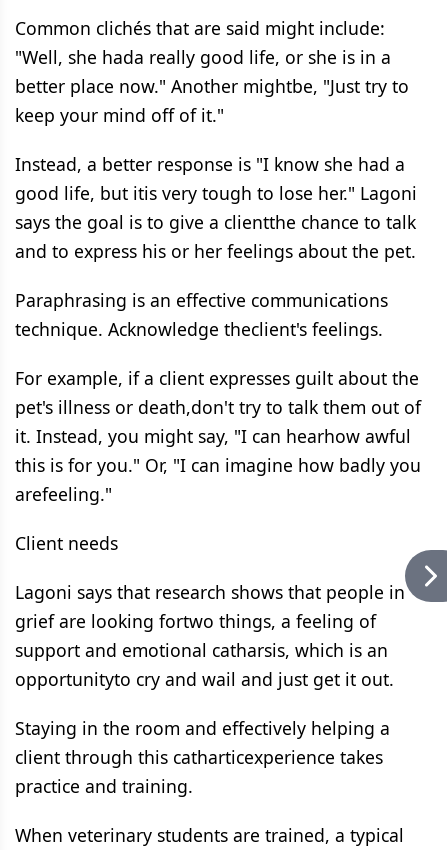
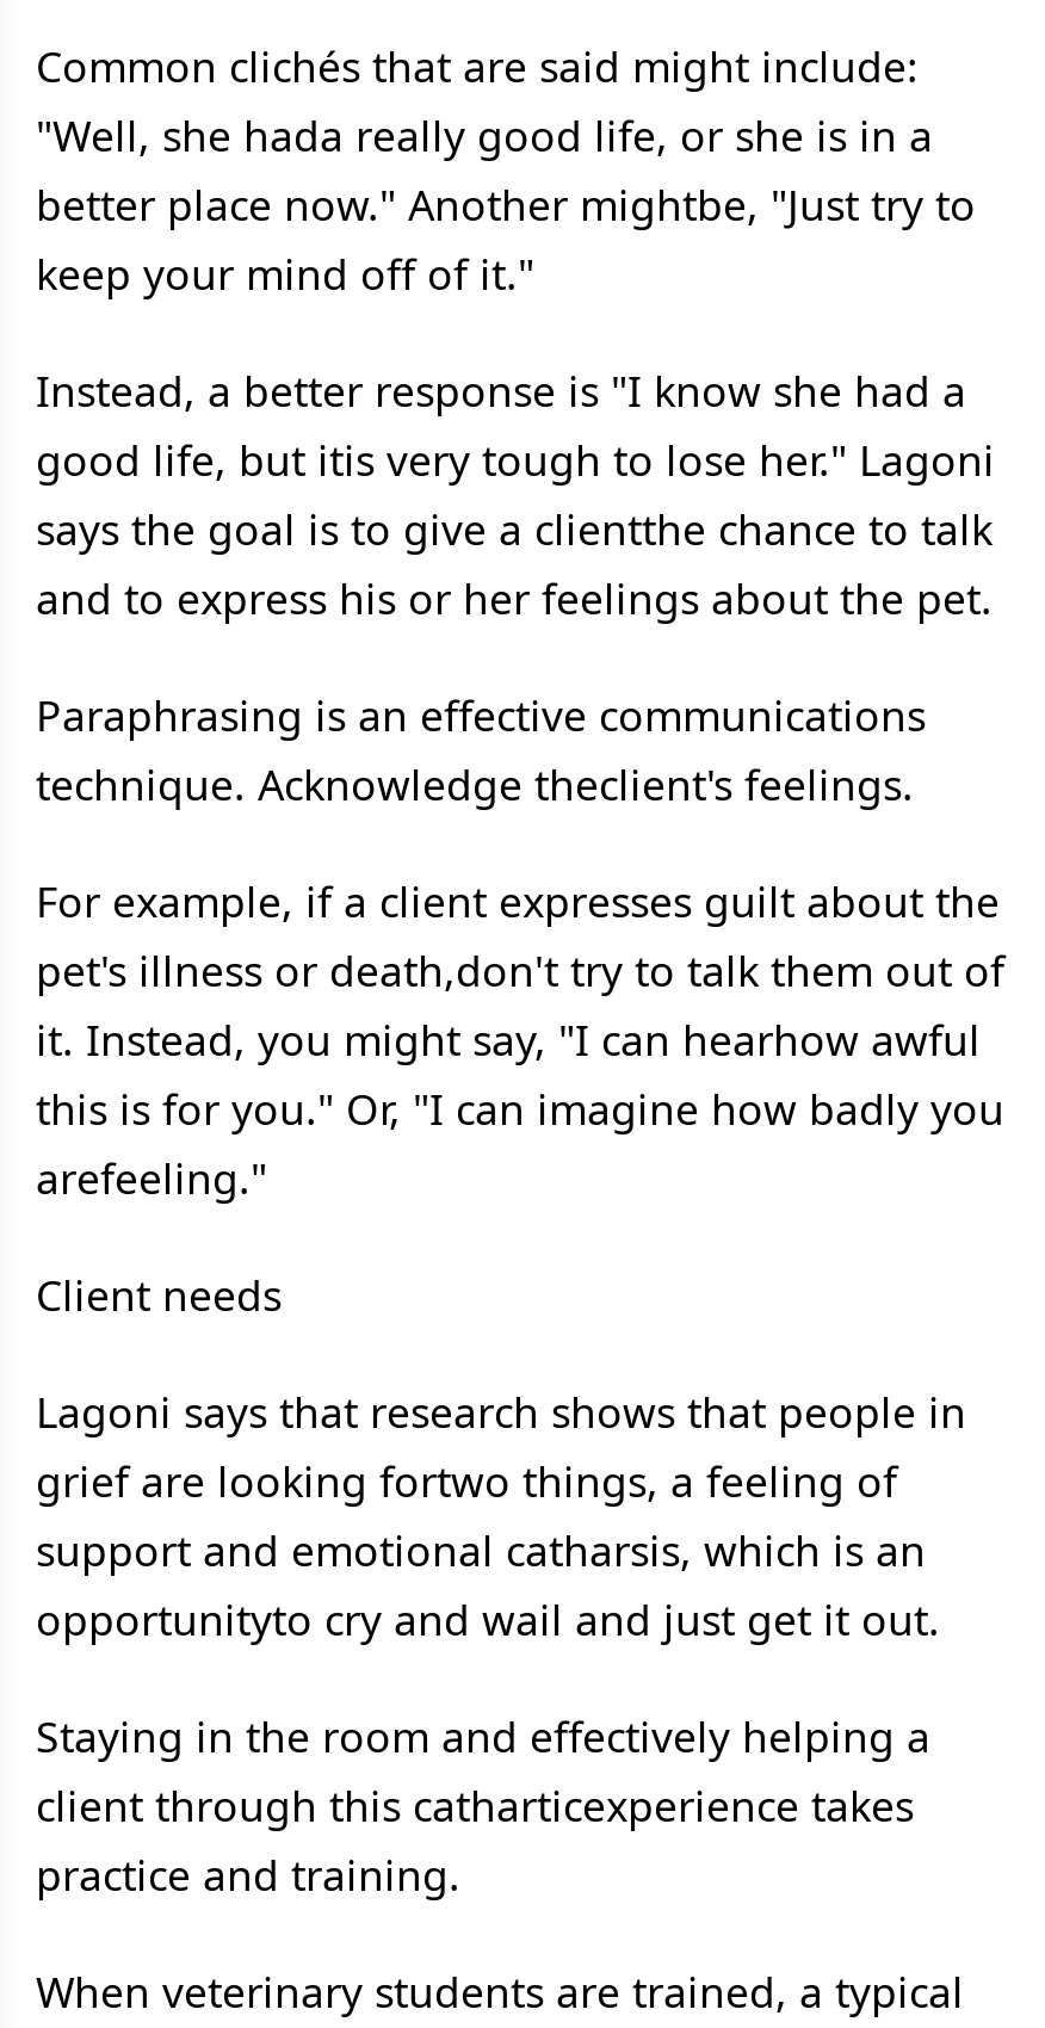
- [image]
